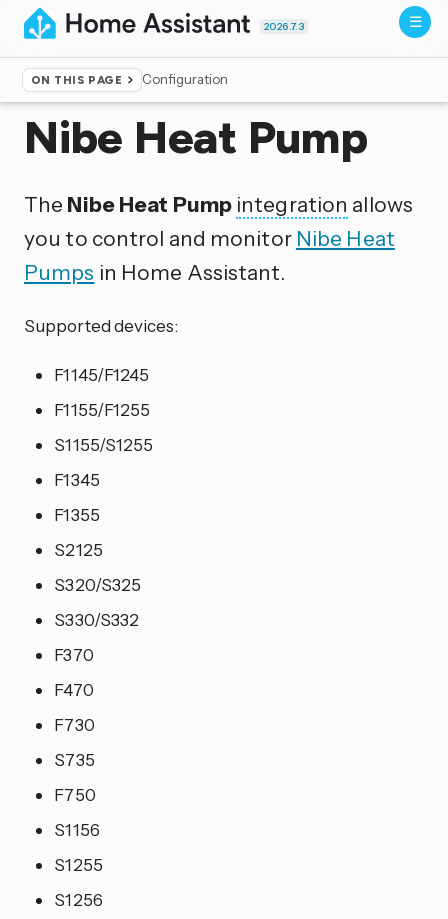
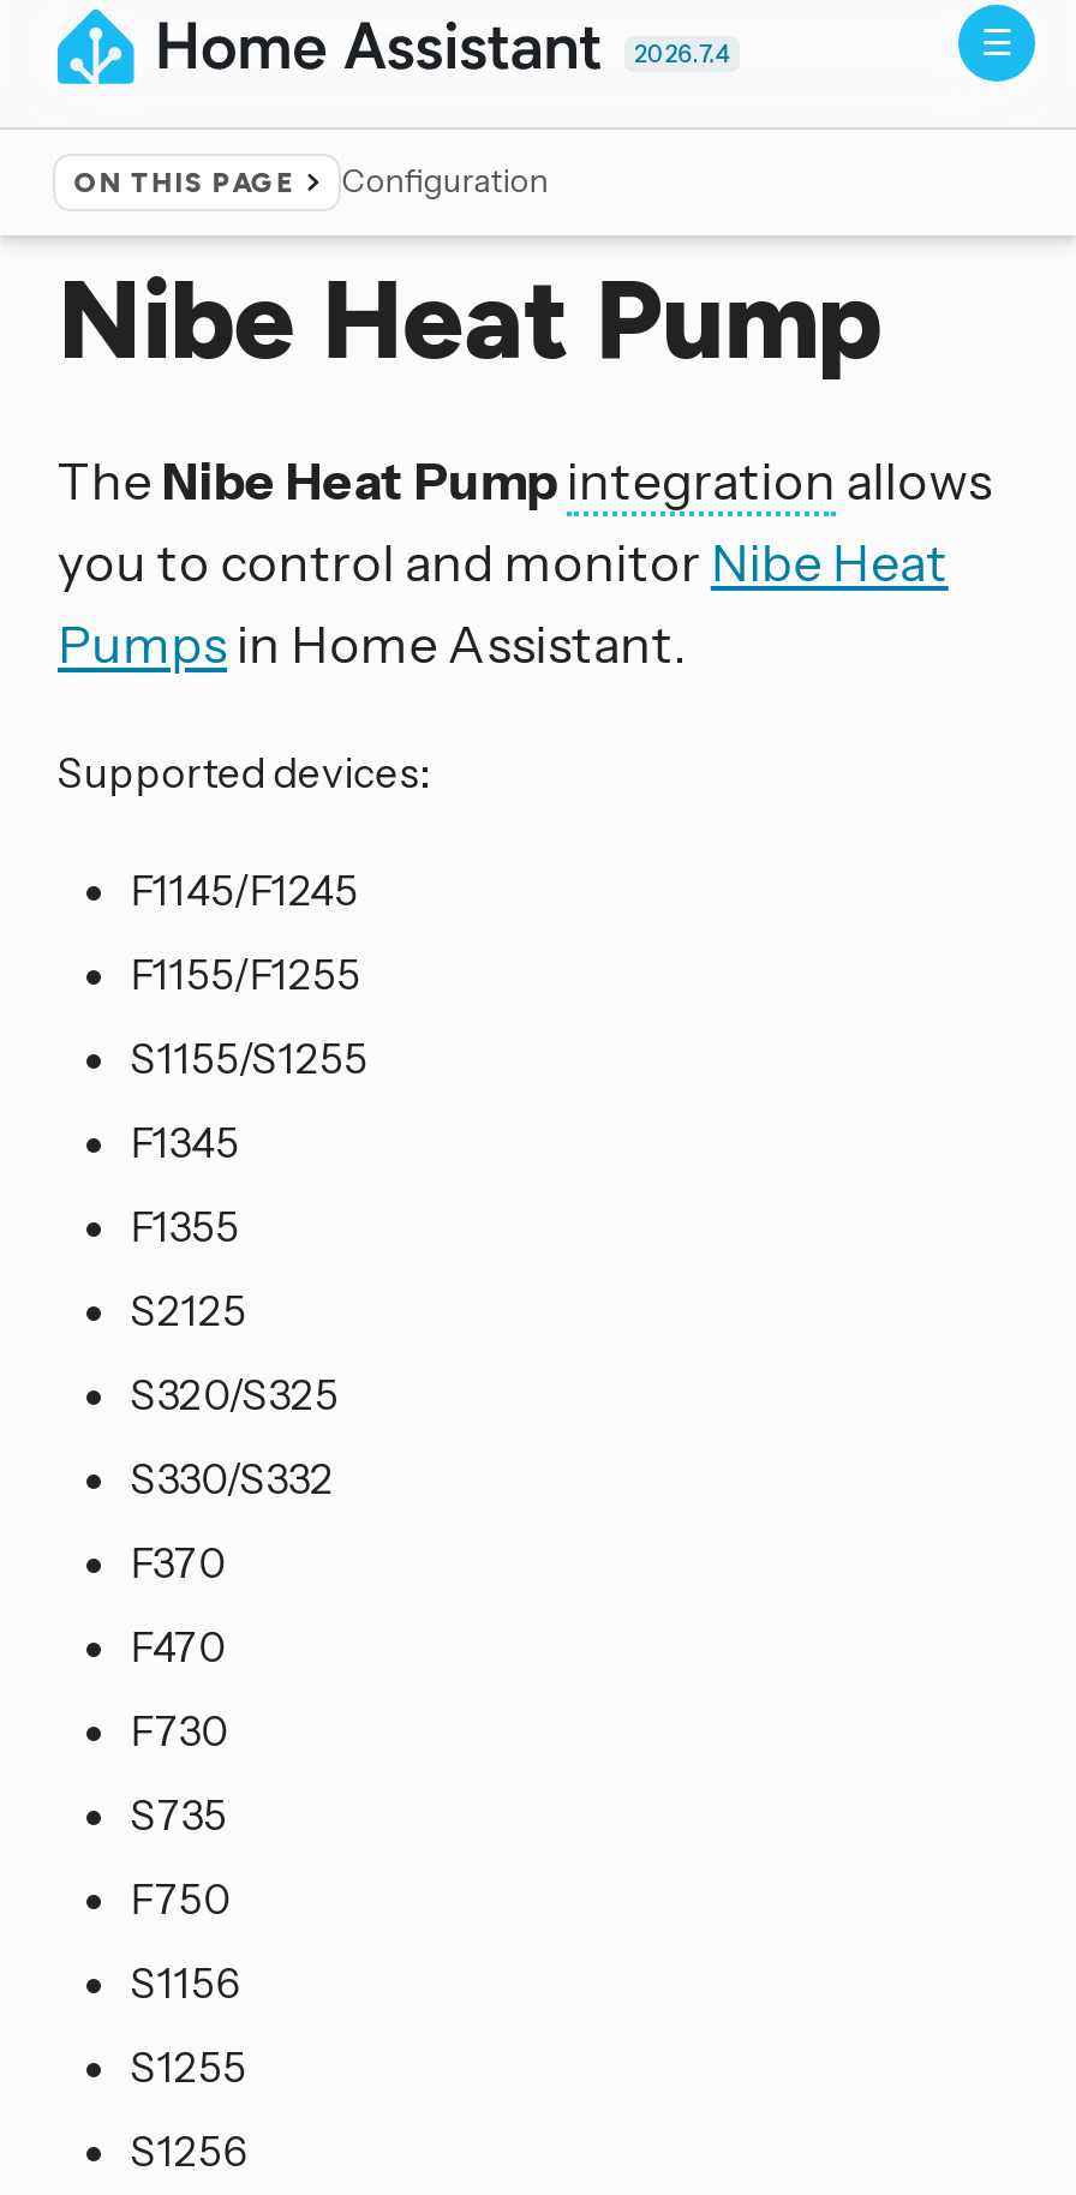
- 2026.7.3
+ 2026.7.4
